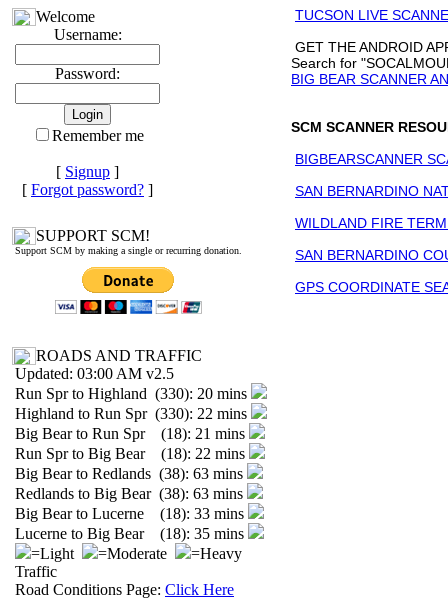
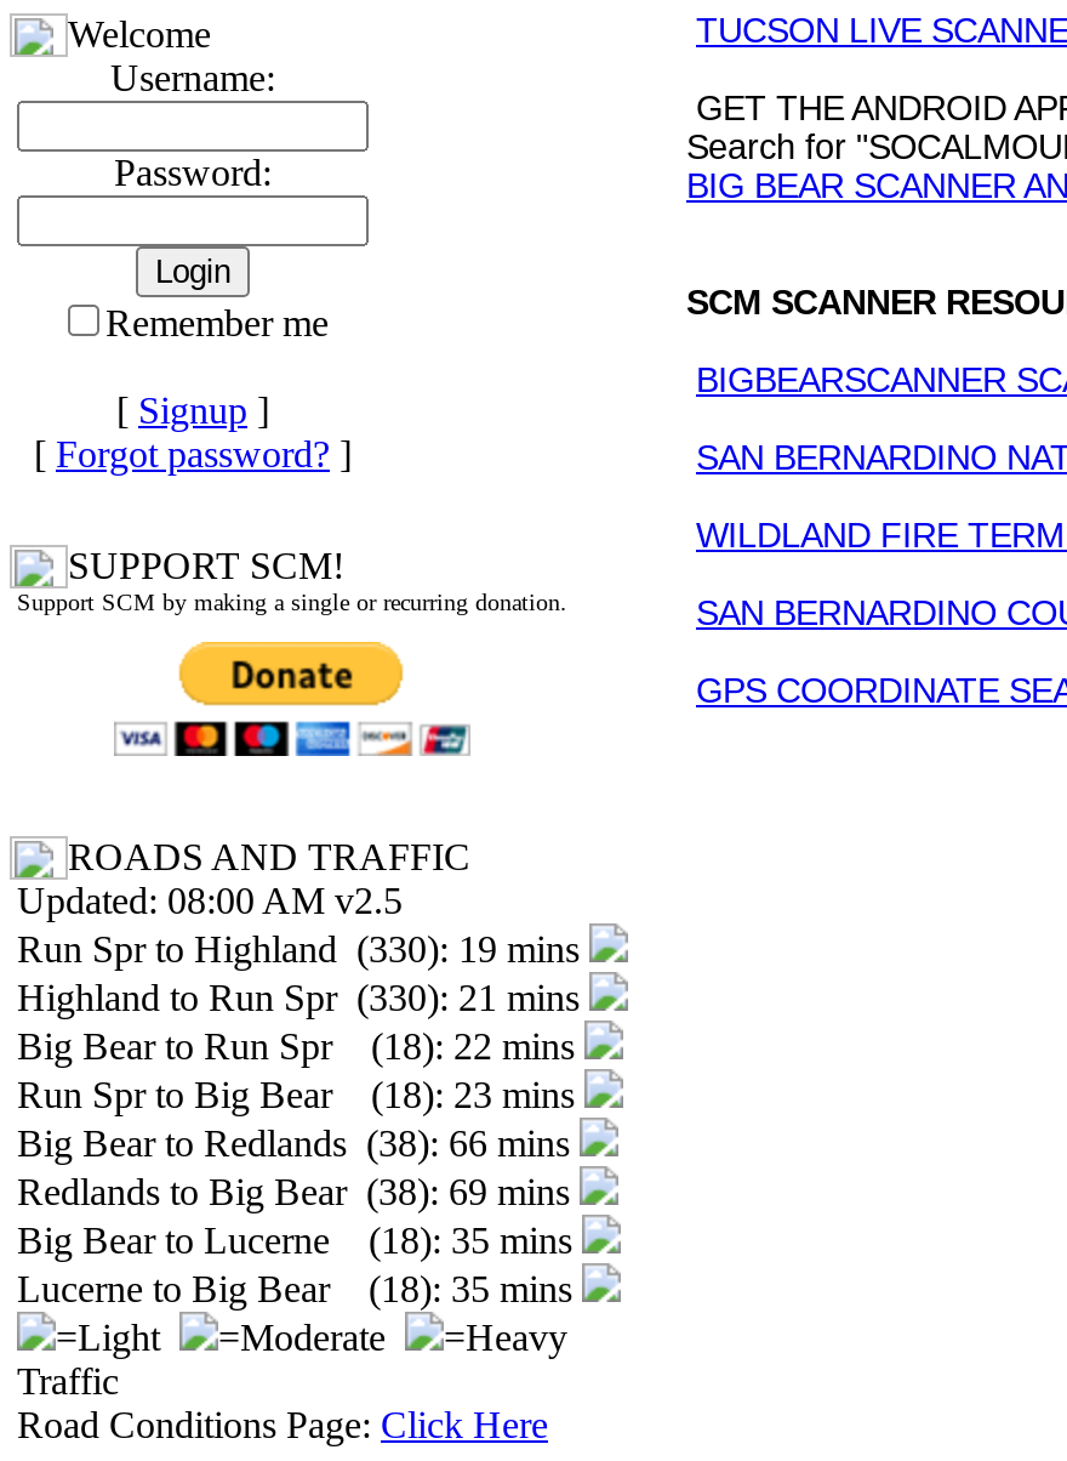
- Updated: 03:00 AM v2.5
+ Updated: 08:00 AM v2.5

- Run Spr to Highland (330): 20 mins
+ Run Spr to Highland (330): 19 mins

- Highland to Run Spr (330): 22 mins
+ Highland to Run Spr (330): 21 mins

- Big Bear to Run Spr (18): 21 mins
+ Big Bear to Run Spr (18): 22 mins

- Run Spr to Big Bear (18): 22 mins
+ Run Spr to Big Bear (18): 23 mins

- Big Bear to Redlands (38): 63 mins
+ Big Bear to Redlands (38): 66 mins

- Redlands to Big Bear (38): 63 mins
+ Redlands to Big Bear (38): 69 mins

- Big Bear to Lucerne (18): 33 mins
+ Big Bear to Lucerne (18): 35 mins
